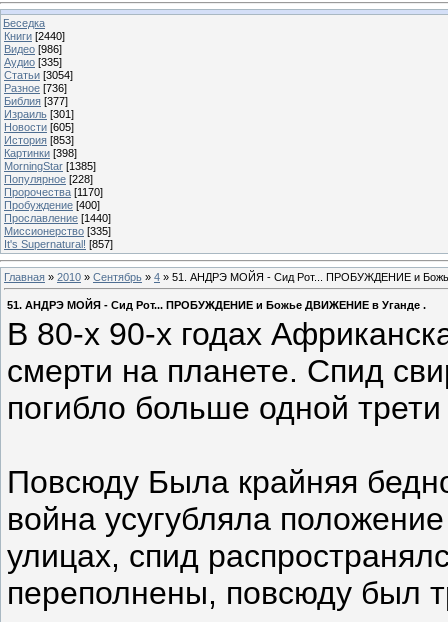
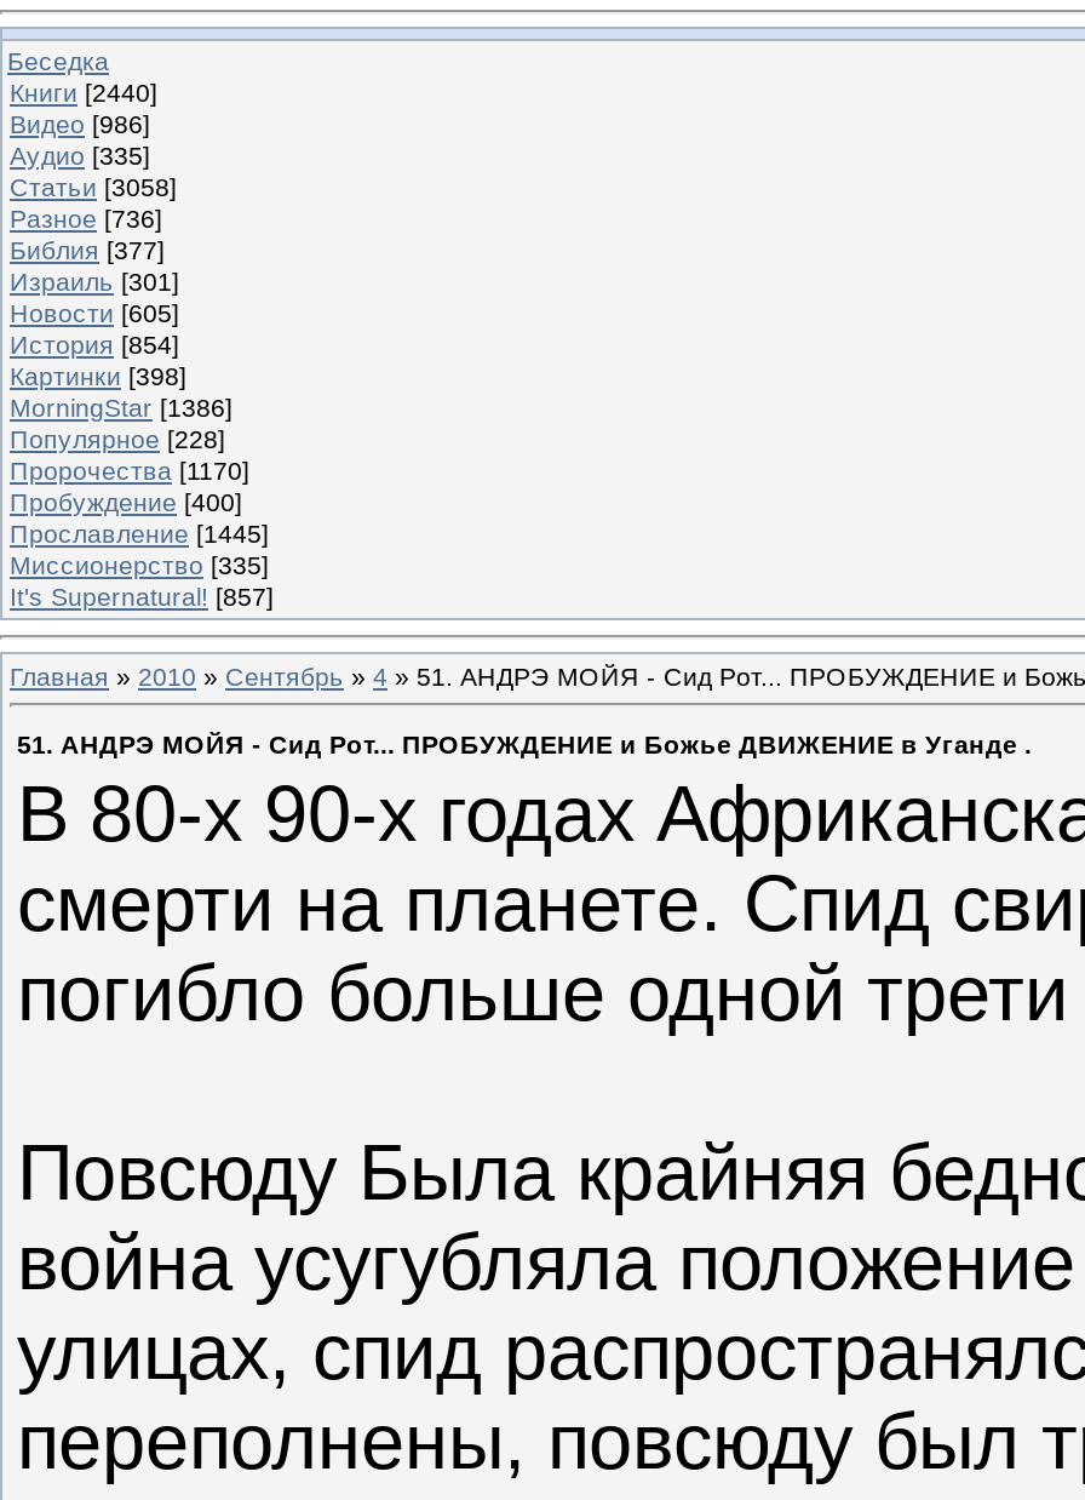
- Статьи [3054]
+ Статьи [3058]

- История [853]
+ История [854]

- MorningStar [1385]
+ MorningStar [1386]

- Прославление [1440]
+ Прославление [1445]
